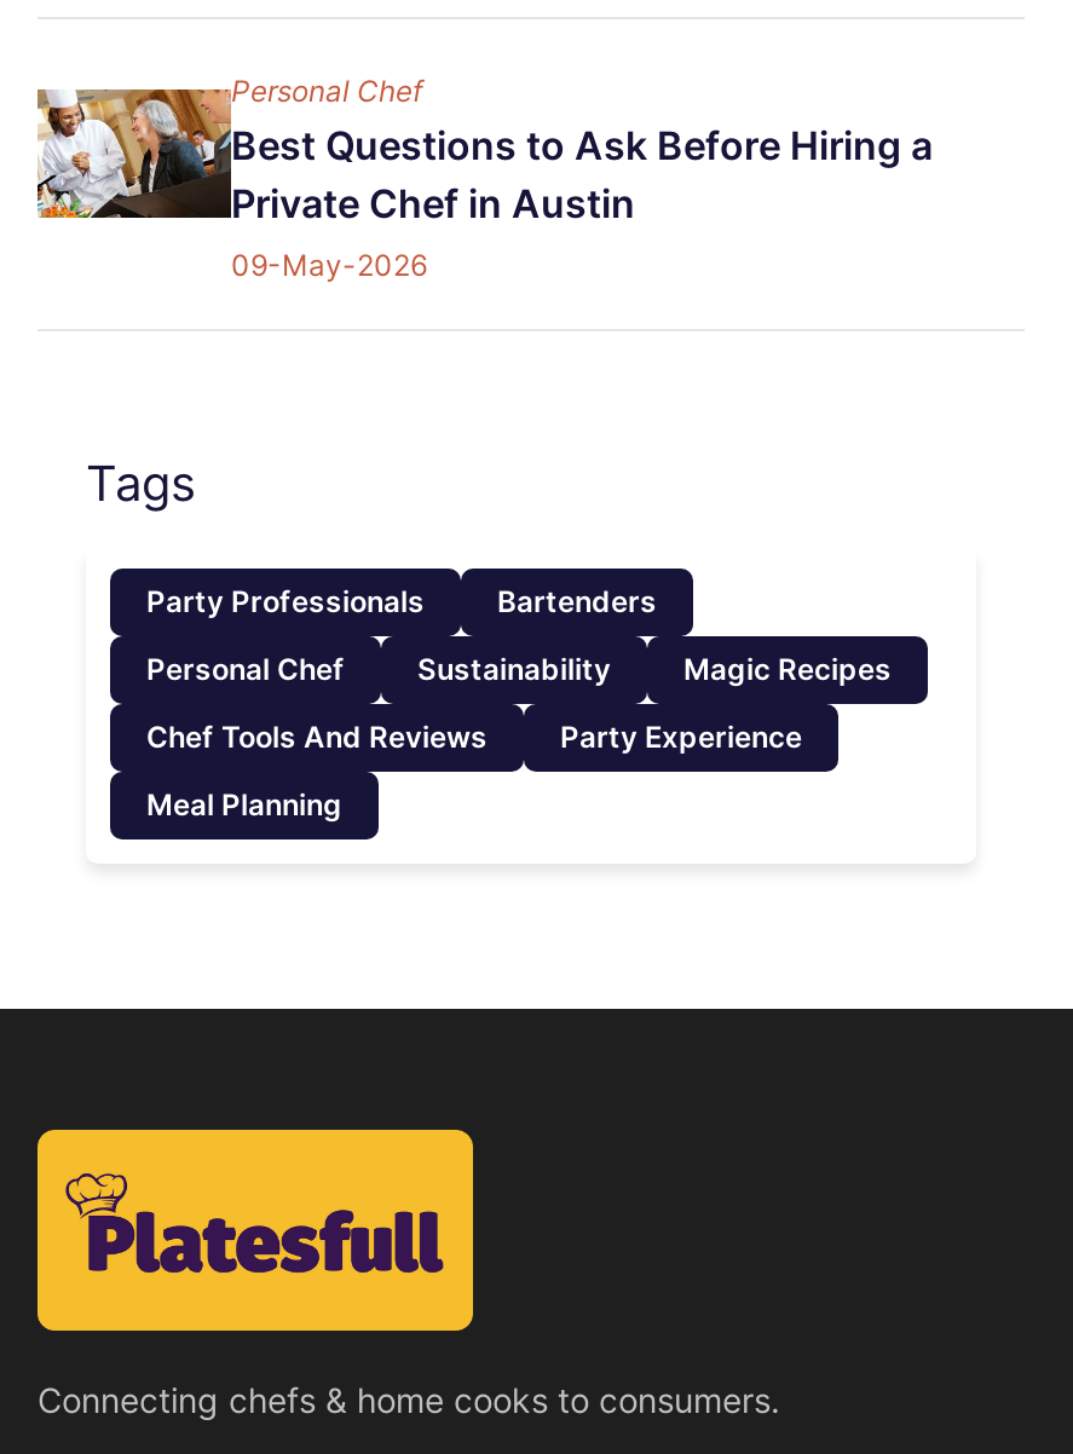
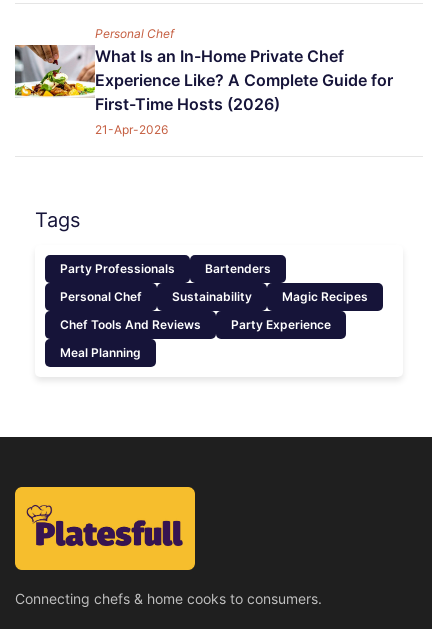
- [image]
- Best Questions to Ask Before Hiring a
- Private Chef in Austin
- 09-May-2026
+ [image]
+ What Is an In-Home Private Chef
+ Experience Like? A Complete Guide for
+ First-Time Hosts (2026)
+ 21-Apr-2026
